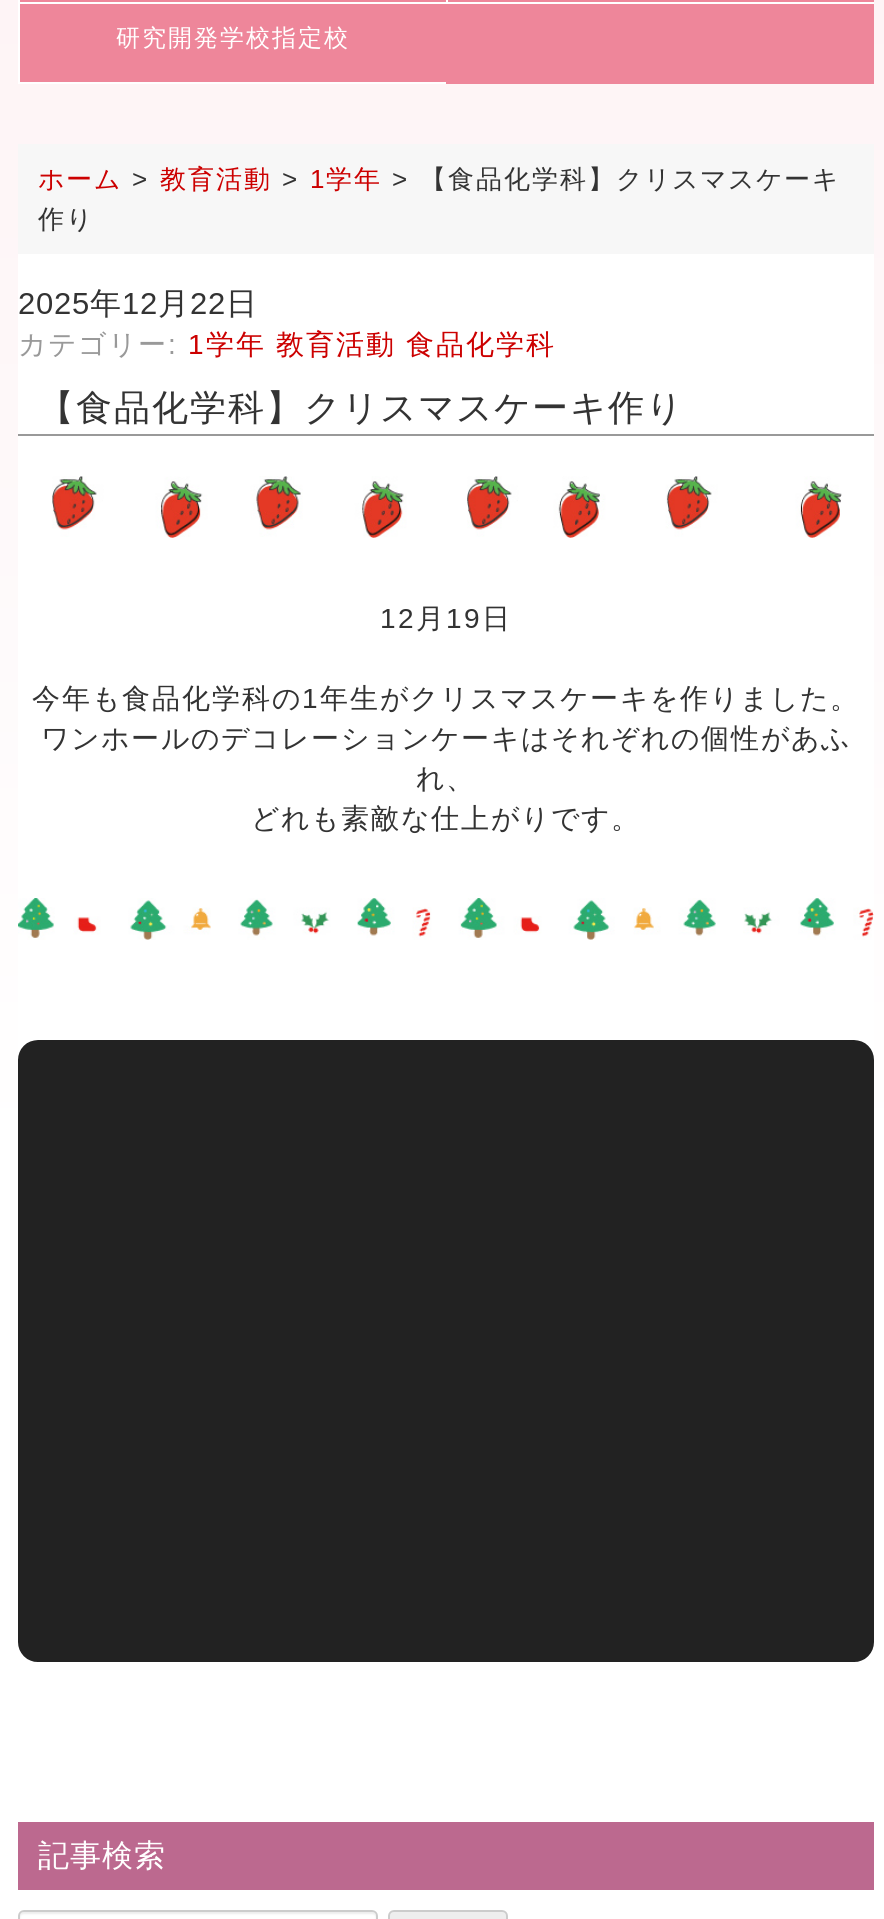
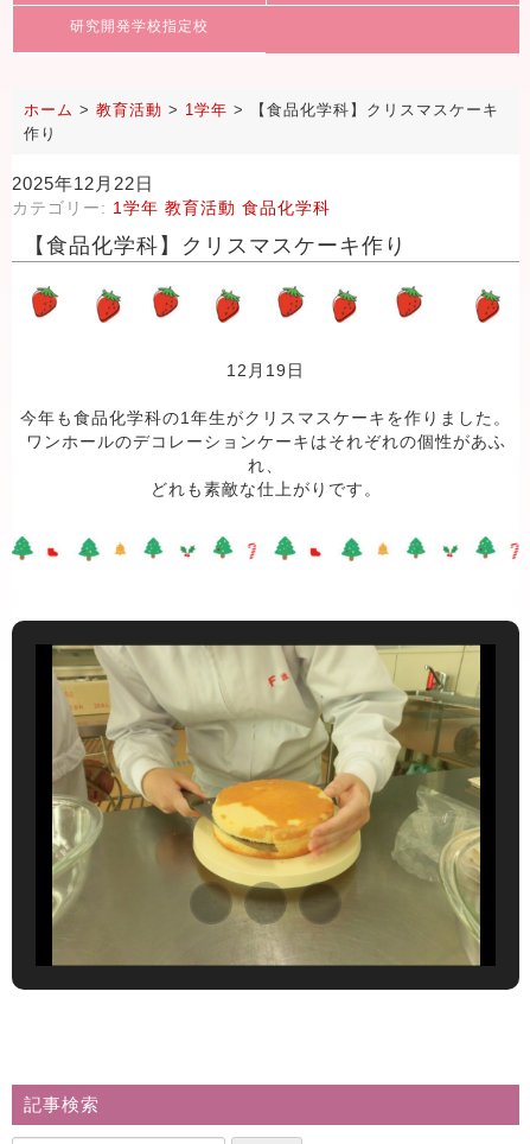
+ [image]
